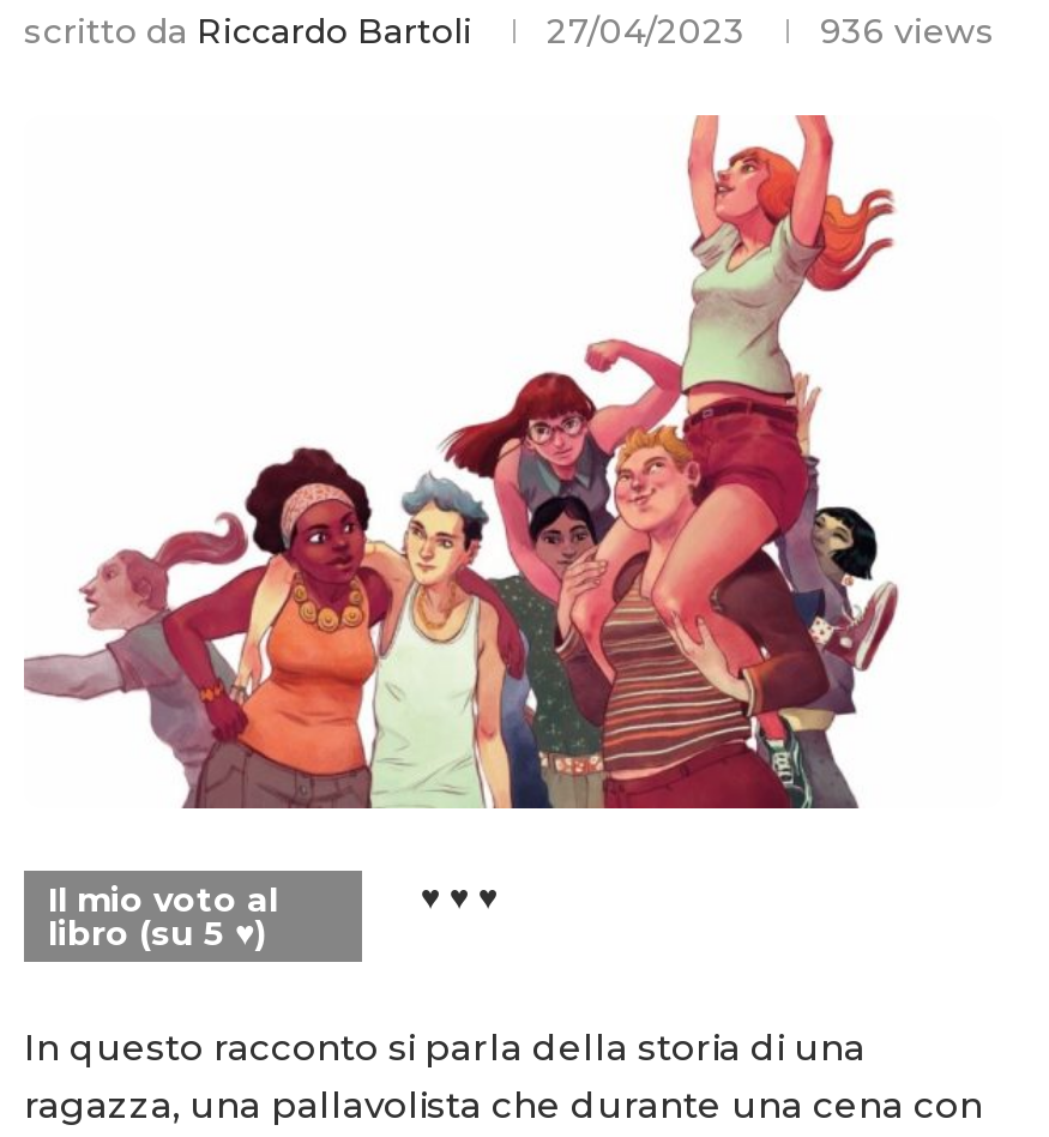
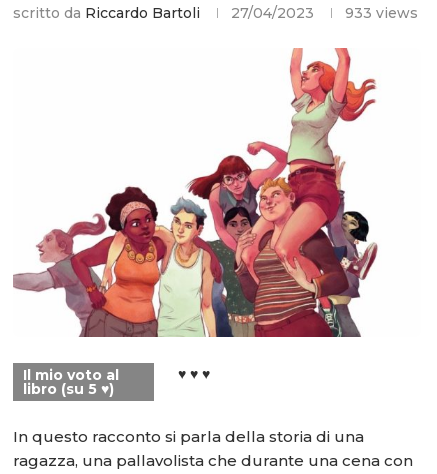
- scritto da Riccardo Bartoli 27/04/2023 936 views
+ scritto da Riccardo Bartoli 27/04/2023 933 views
